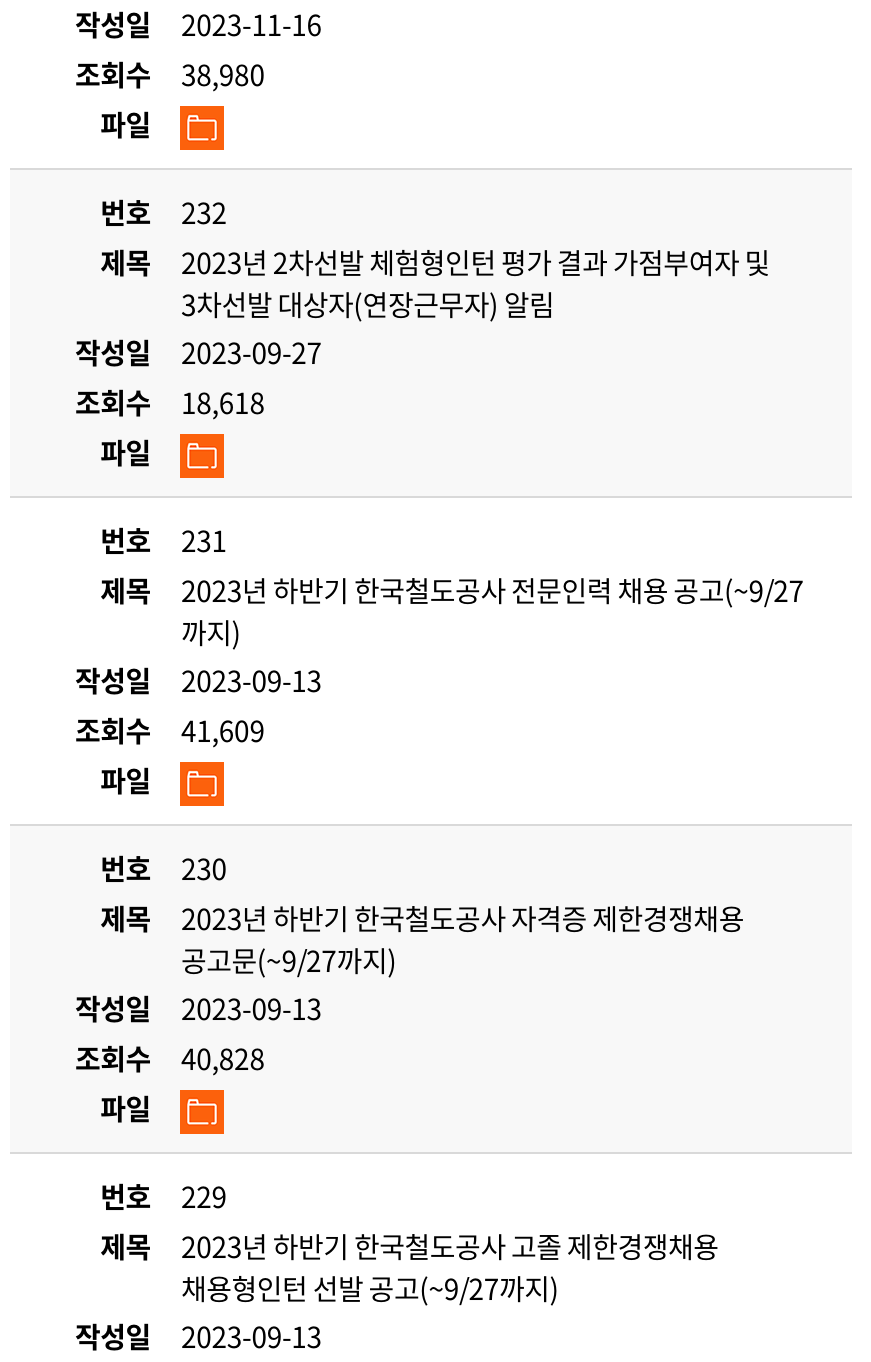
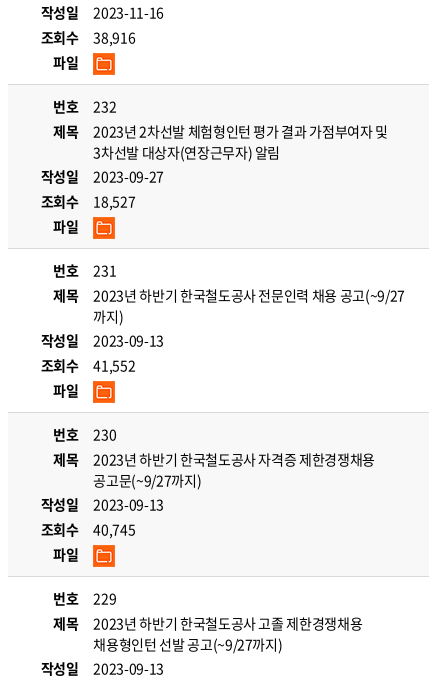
- 조회수 38,980
+ 조회수 38,916

- 조회수 18,618
+ 조회수 18,527

- 조회수 41,609
+ 조회수 41,552

- 조회수 40,828
+ 조회수 40,745
